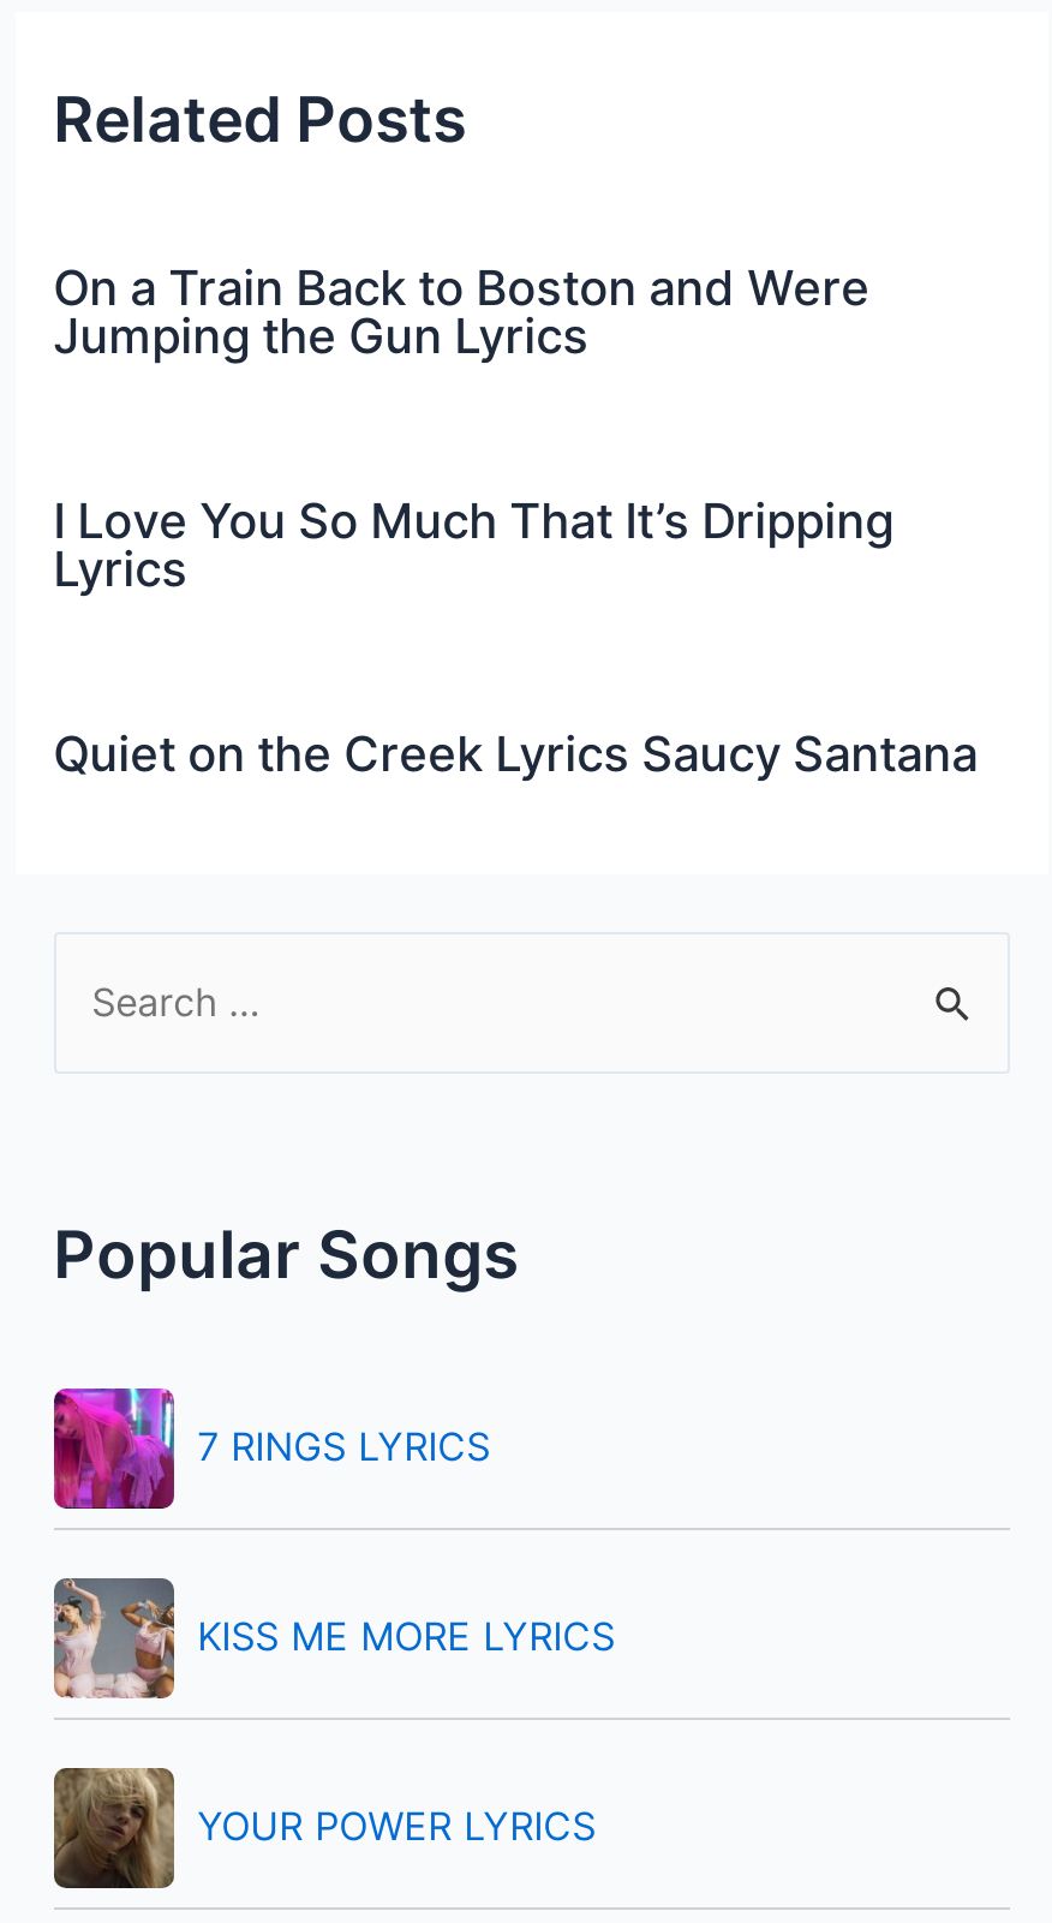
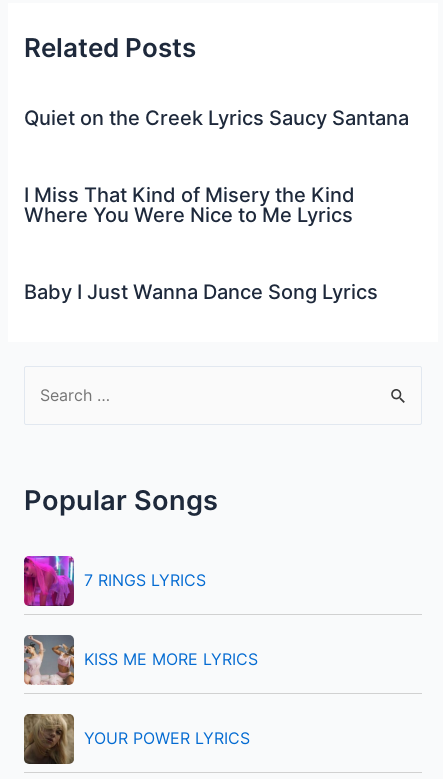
- On a Train Back to Boston and Were
- Jumping the Gun Lyrics
- I Love You So Much That It’s Dripping
- Lyrics

moved up: Quiet on the Creek Lyrics Saucy Santana

+ I Miss That Kind of Misery the Kind
+ Where You Were Nice to Me Lyrics
+ Baby I Just Wanna Dance Song Lyrics
